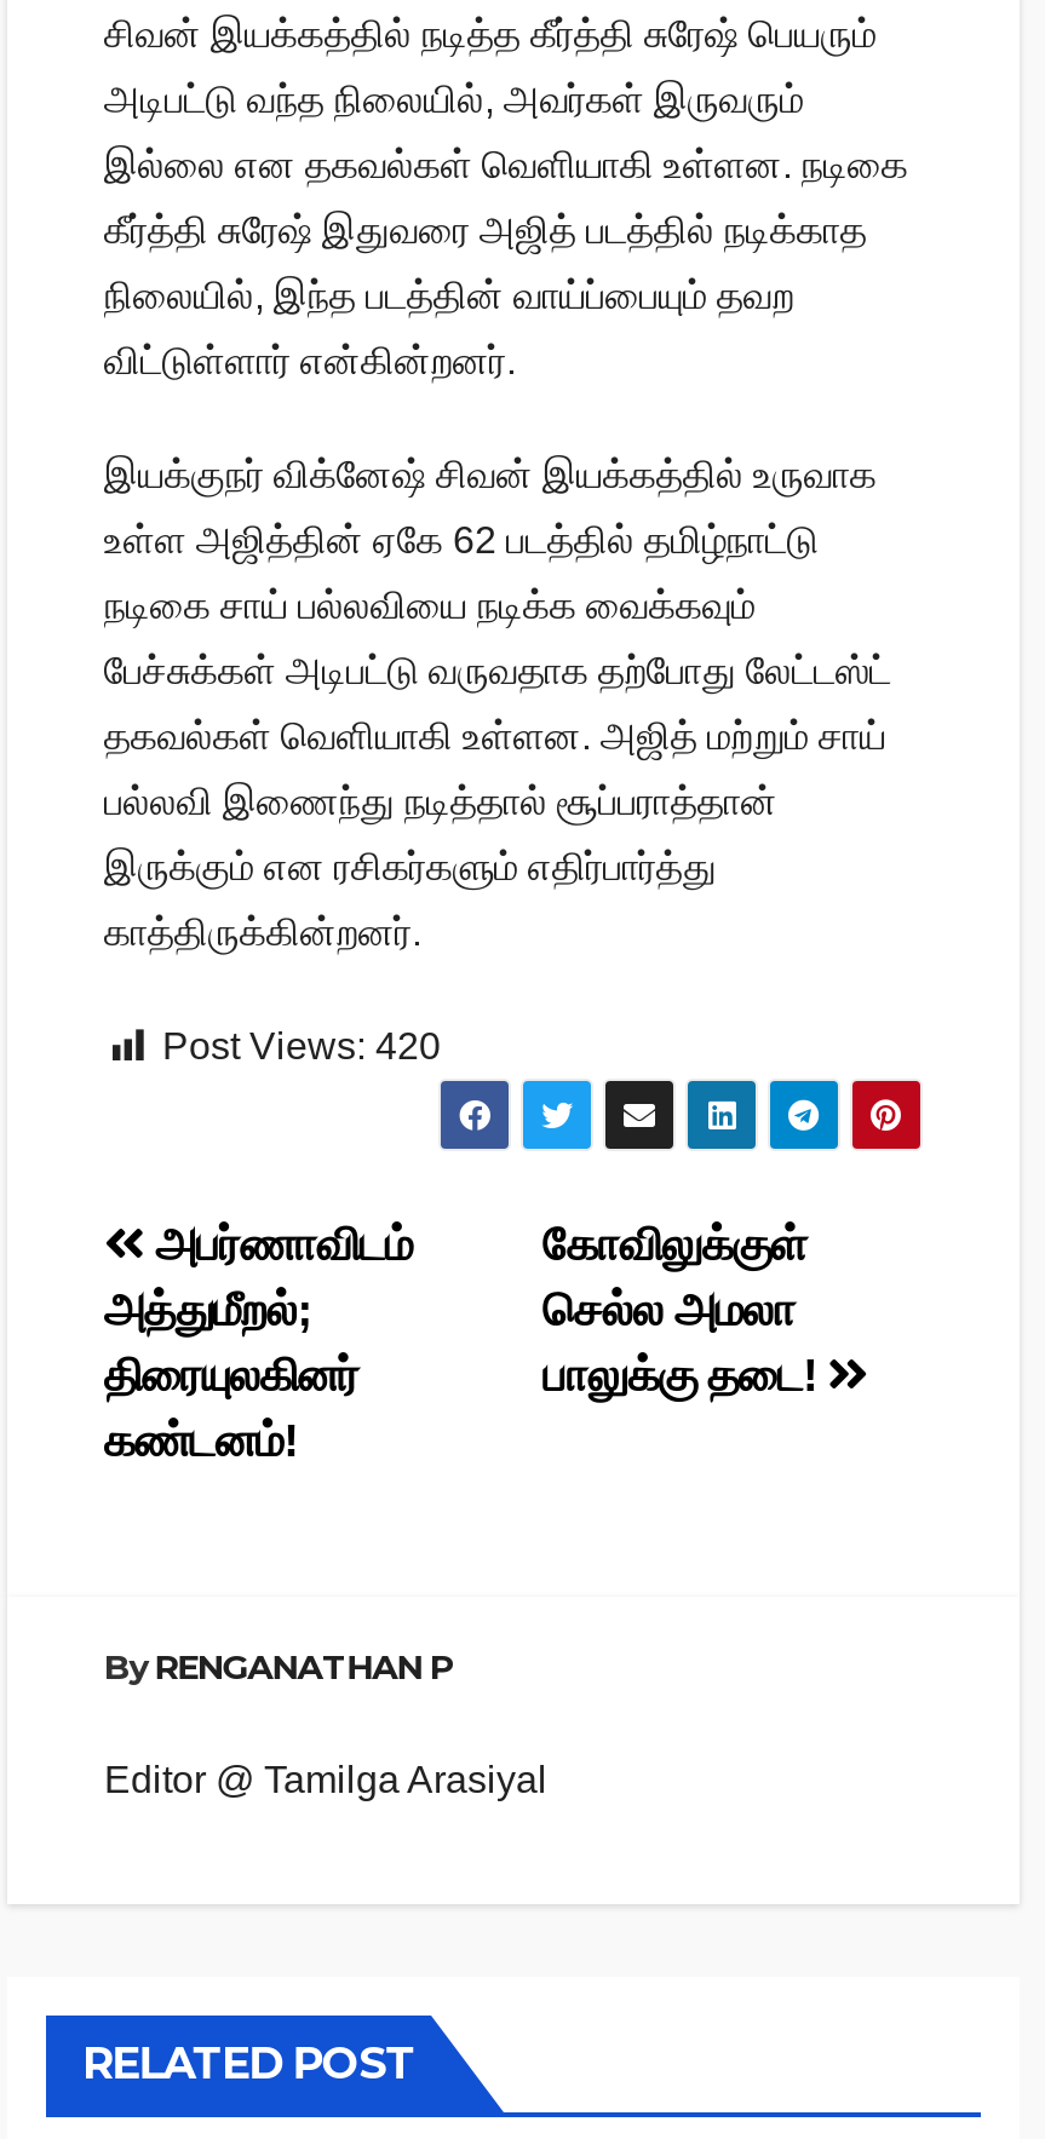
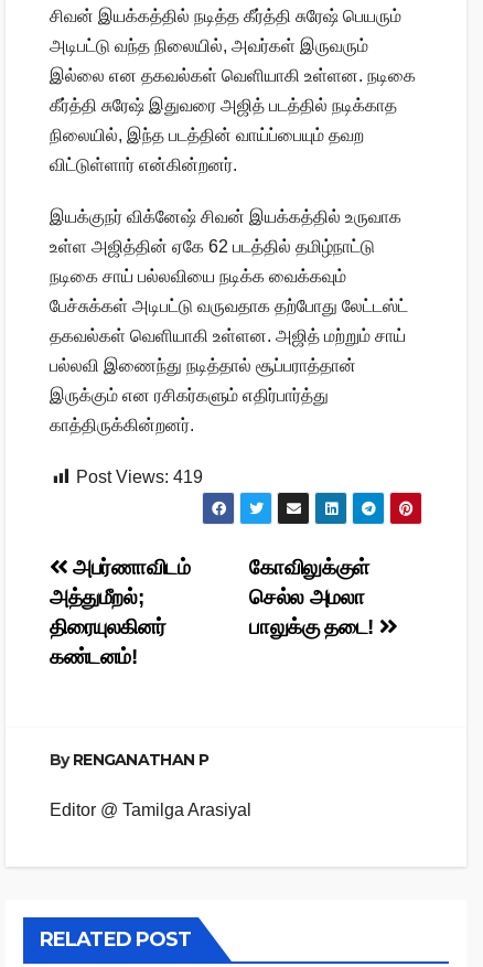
- Post Views: 420
+ Post Views: 419
